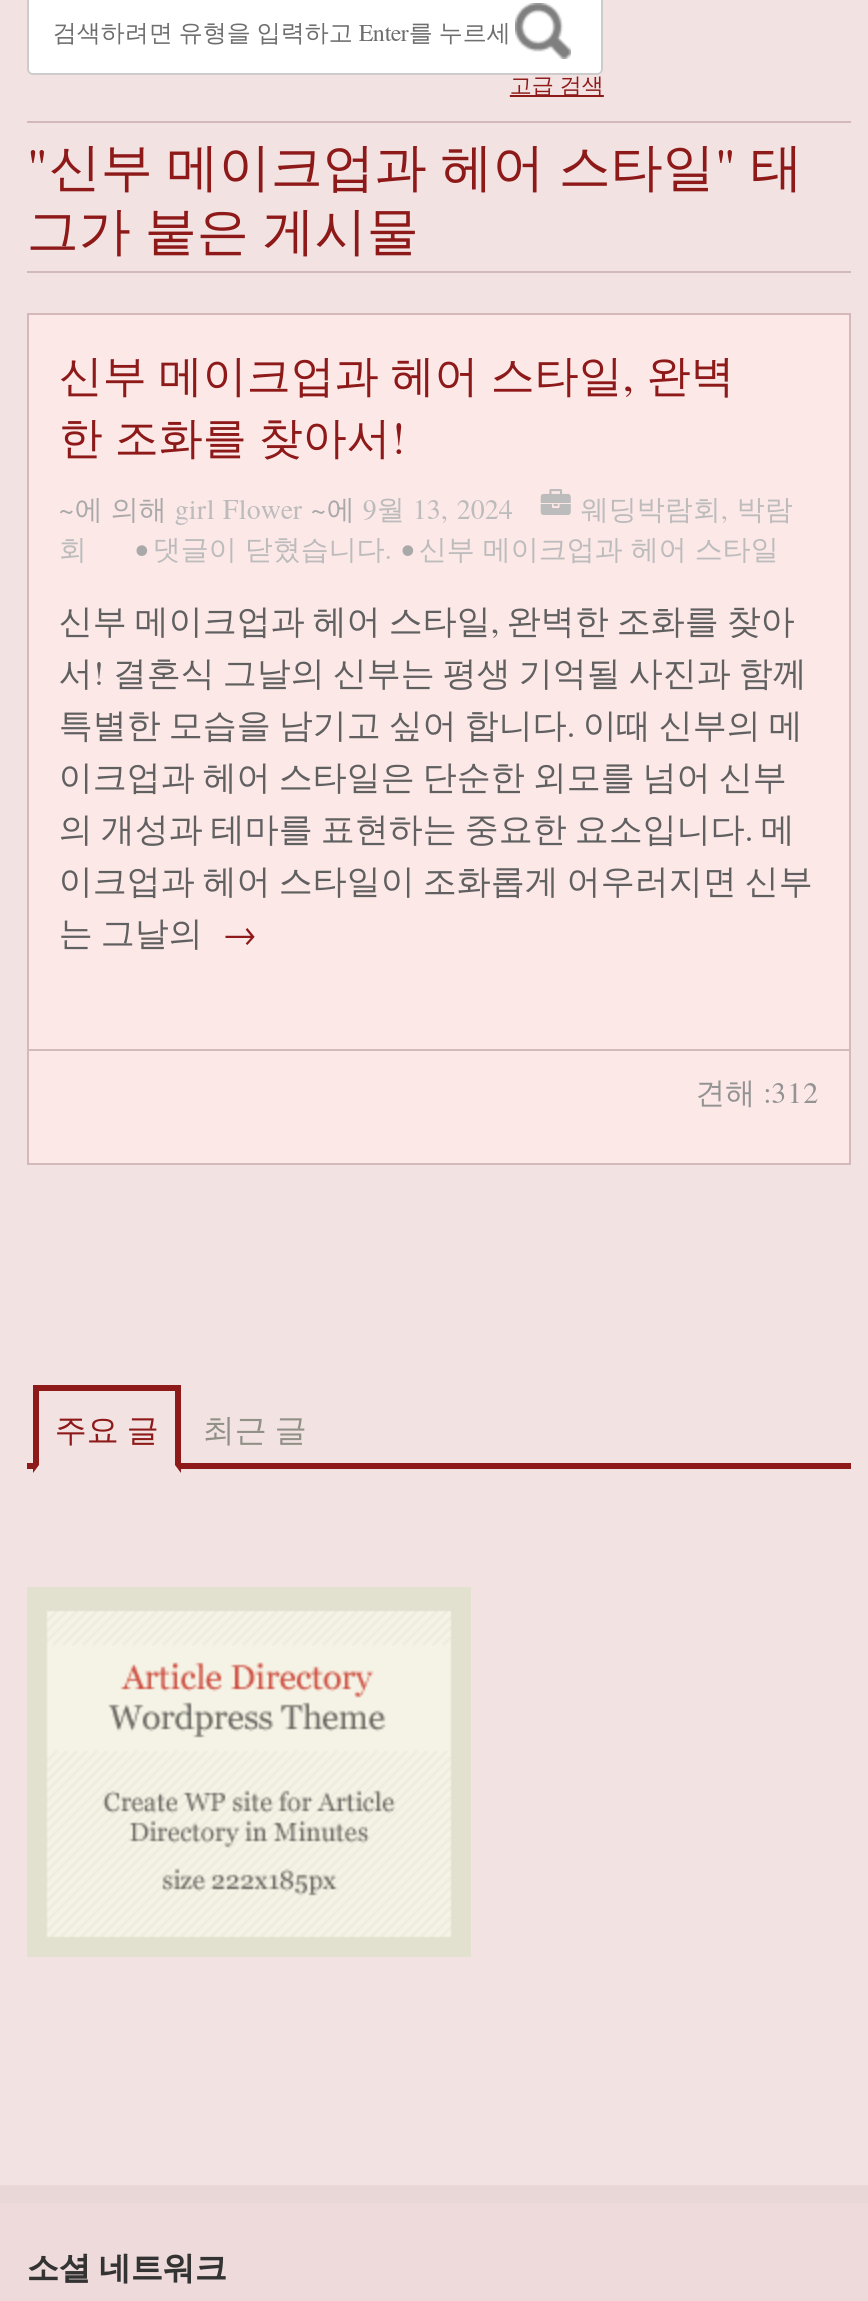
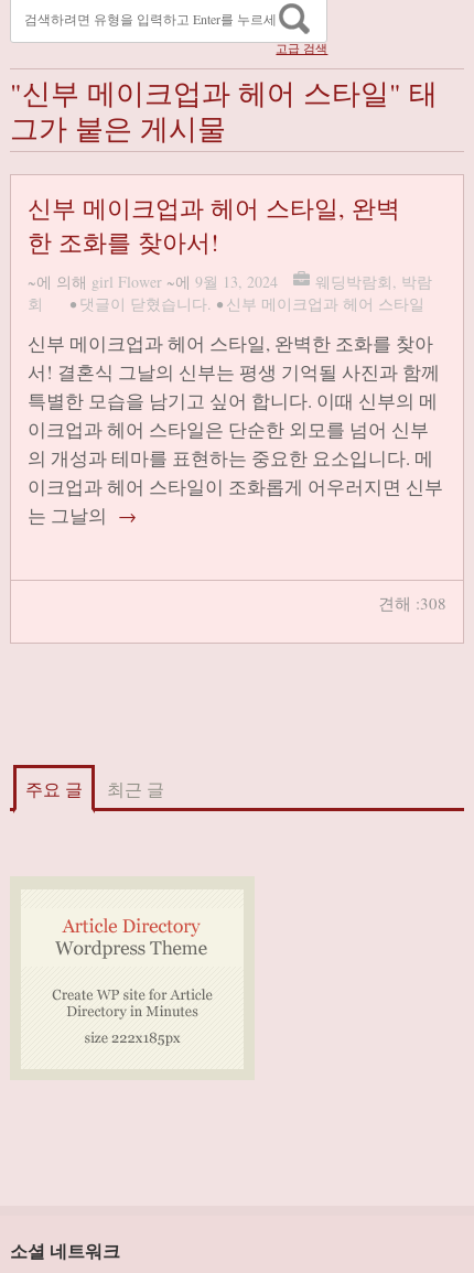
- 견해 :312
+ 견해 :308
